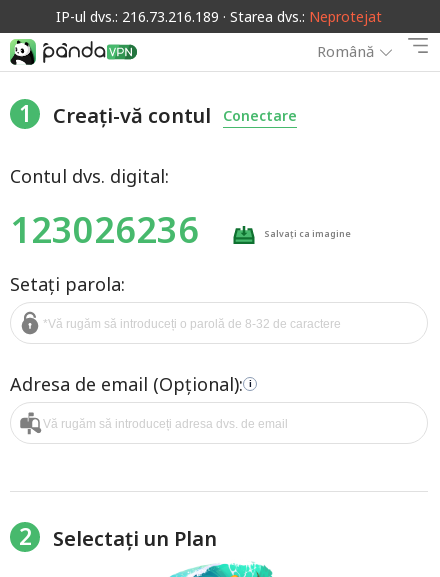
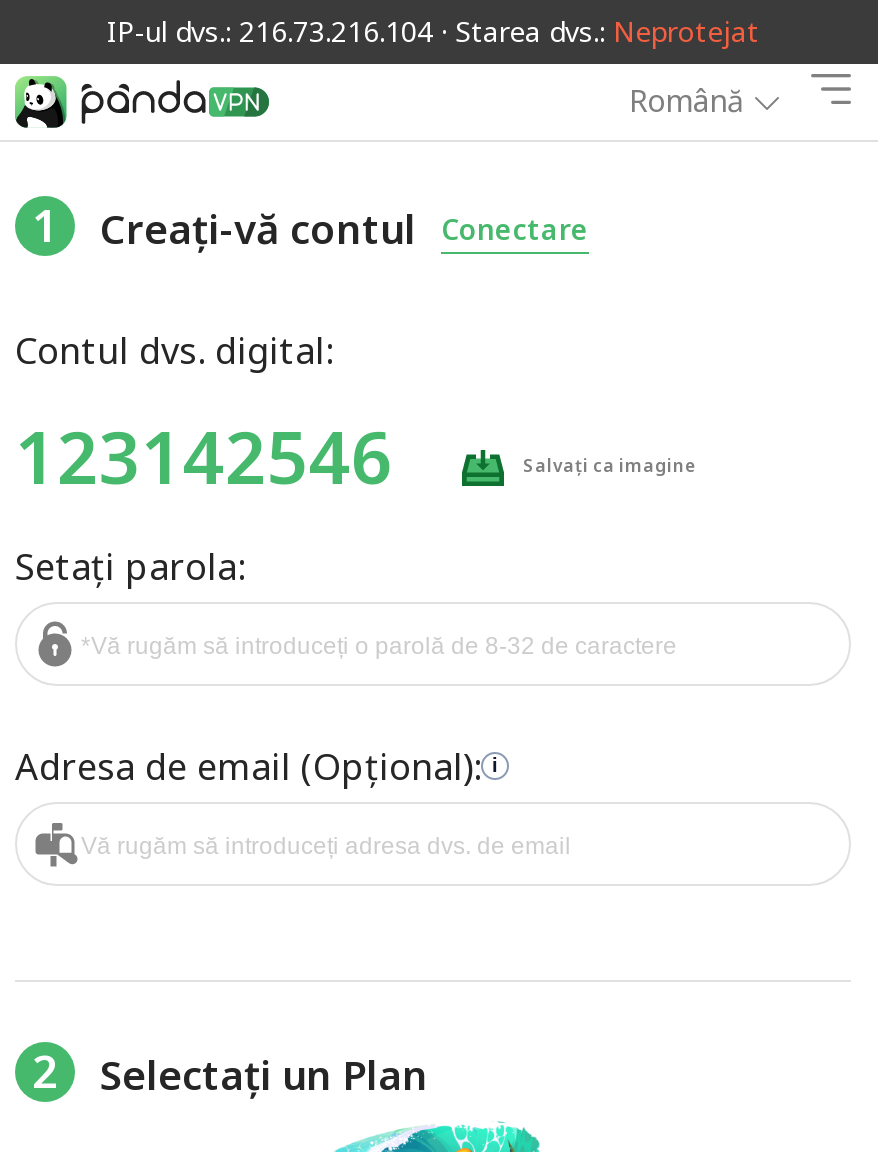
- IP-ul dvs.: 216.73.216.189 · Starea dvs.: Neprotejat
+ IP-ul dvs.: 216.73.216.104 · Starea dvs.: Neprotejat

- 123026236
+ 123142546
